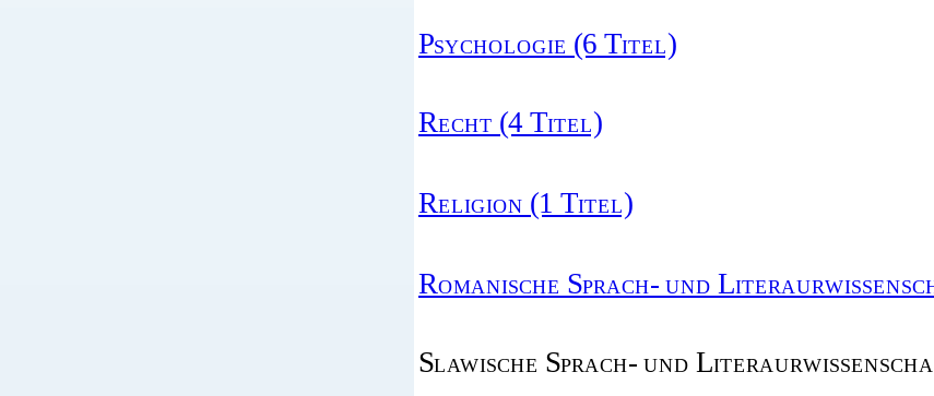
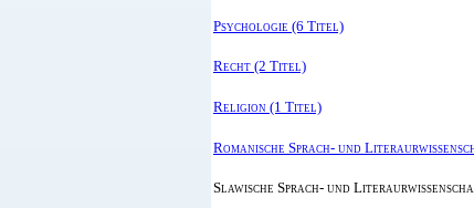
- Recht (4 Titel)
+ Recht (2 Titel)
